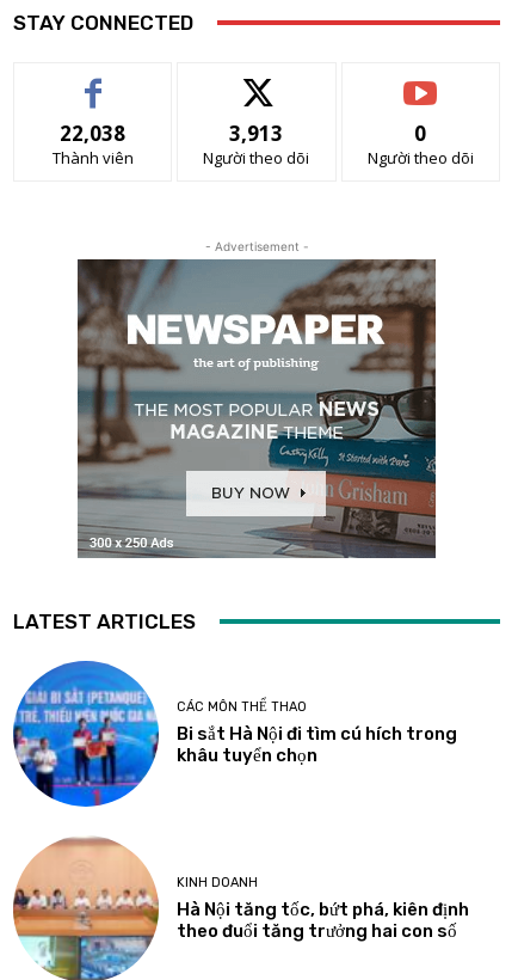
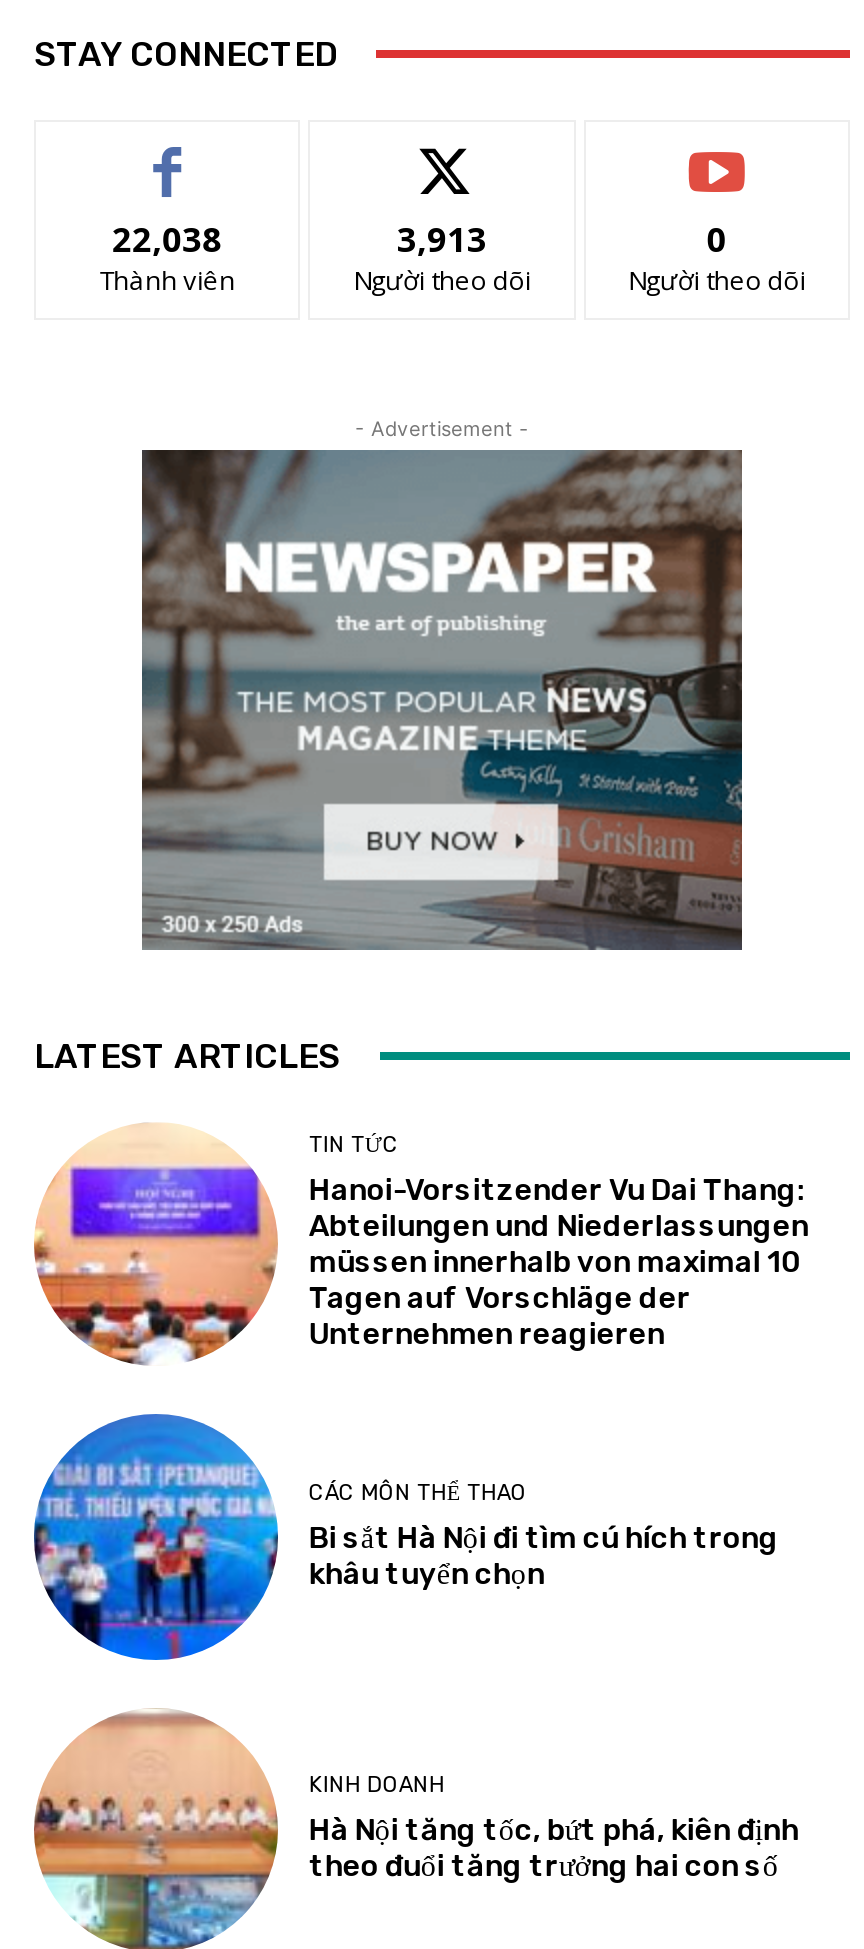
+ [image]
+ TIN TỨC
+ Hanoi-Vorsitzender Vu Dai Thang:
+ Abteilungen und Niederlassungen
+ müssen innerhalb von maximal 10
+ Tagen auf Vorschläge der
+ Unternehmen reagieren
